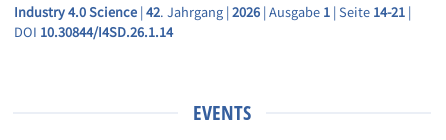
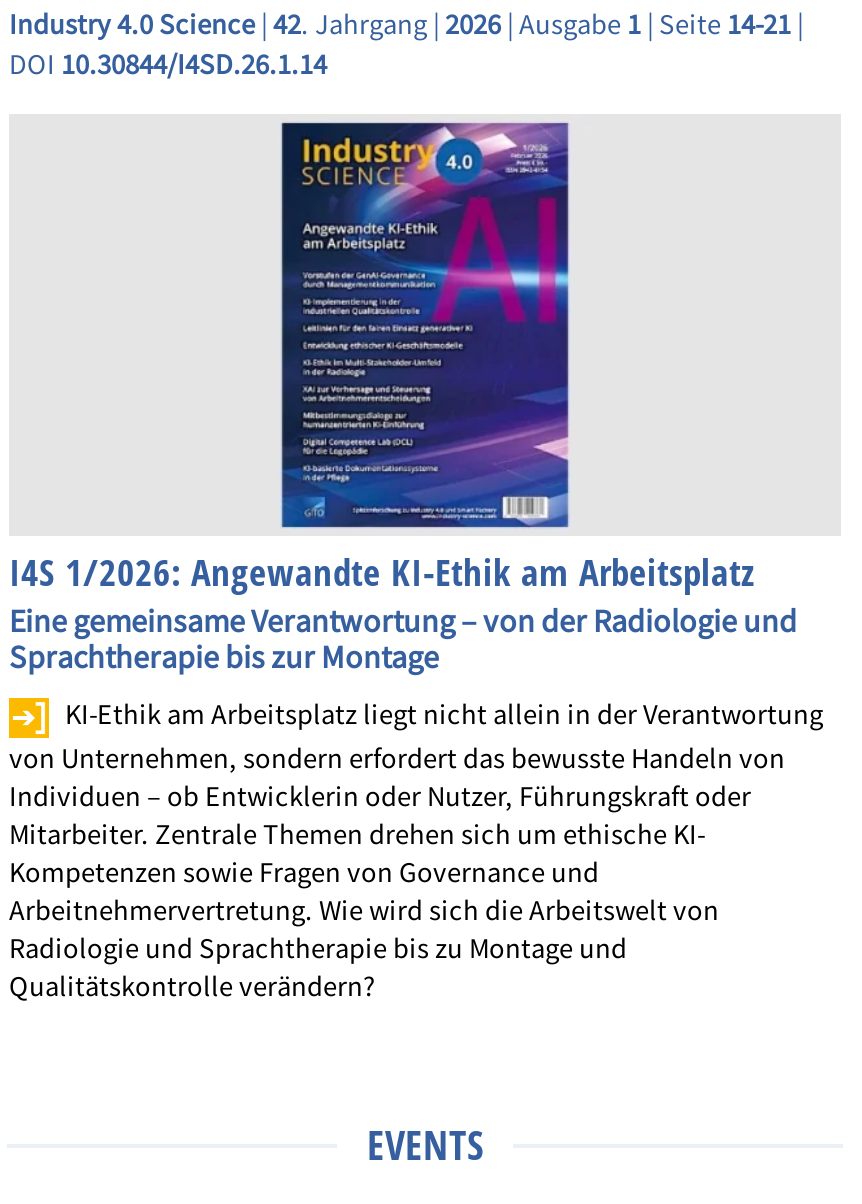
+ [image]
+ I4S 1/2026: Angewandte KI-Ethik am Arbeitsplatz
+ Eine gemeinsame Verantwortung – von der Radiologie und
+ Sprachtherapie bis zur Montage
+ KI-Ethik am Arbeitsplatz liegt nicht allein in der Verantwortung
+ von Unternehmen, sondern erfordert das bewusste Handeln von
+ Individuen – ob Entwicklerin oder Nutzer, Führungskraft oder
+ Mitarbeiter. Zentrale Themen drehen sich um ethische KI-
+ Kompetenzen sowie Fragen von Governance und
+ Arbeitnehmervertretung. Wie wird sich die Arbeitswelt von
+ Radiologie und Sprachtherapie bis zu Montage und
+ Qualitätskontrolle verändern?
